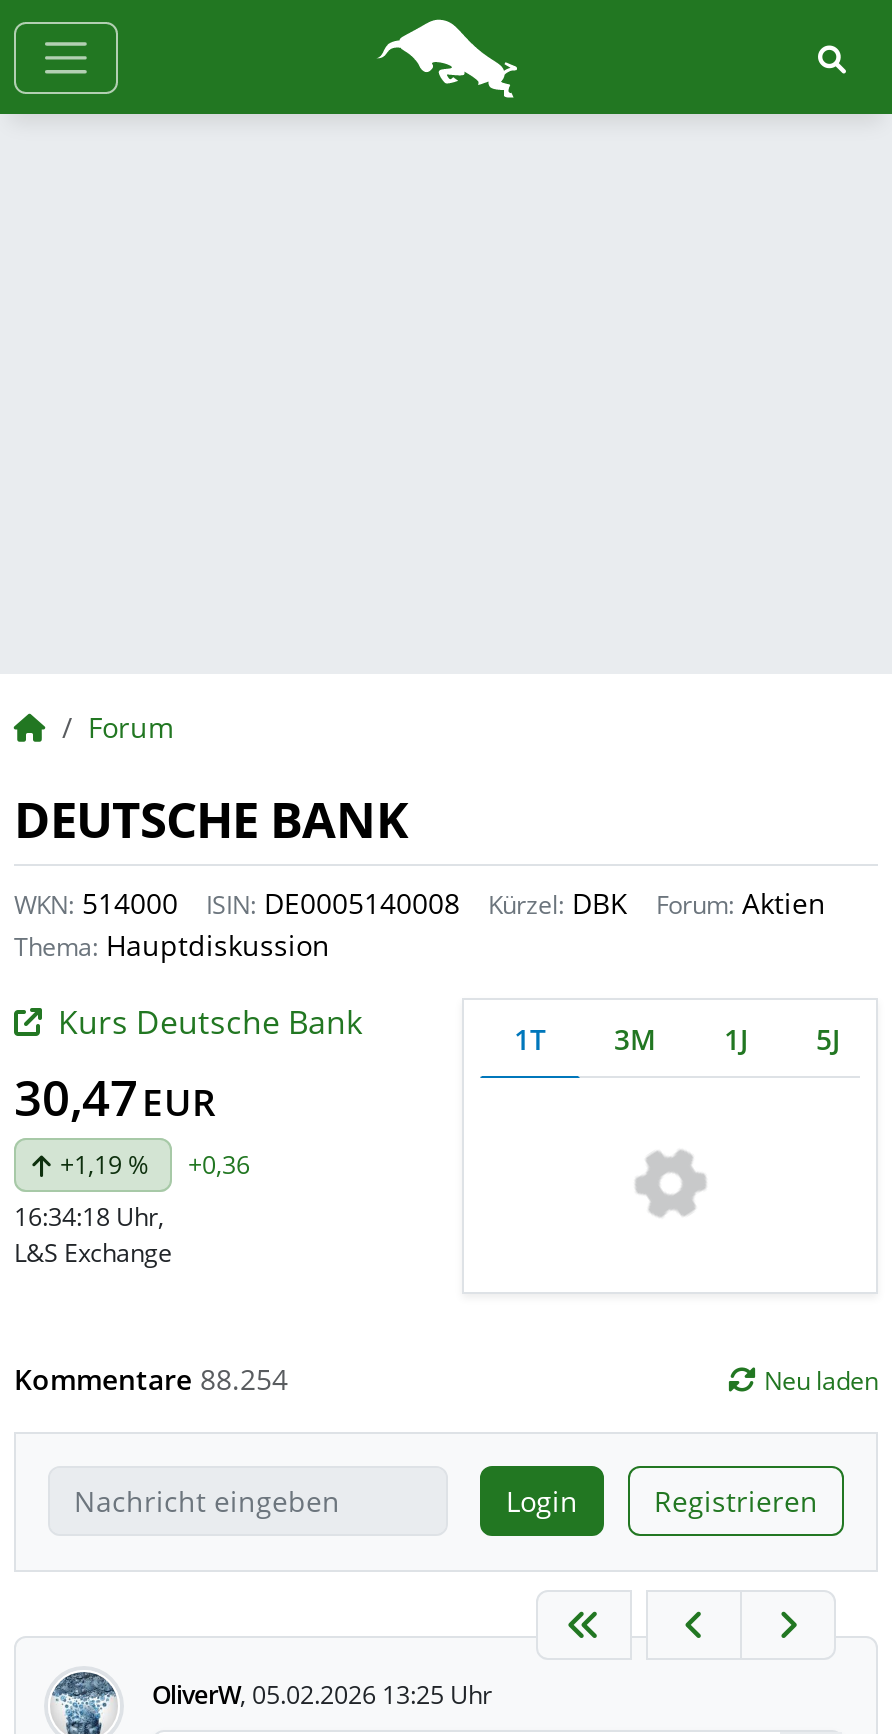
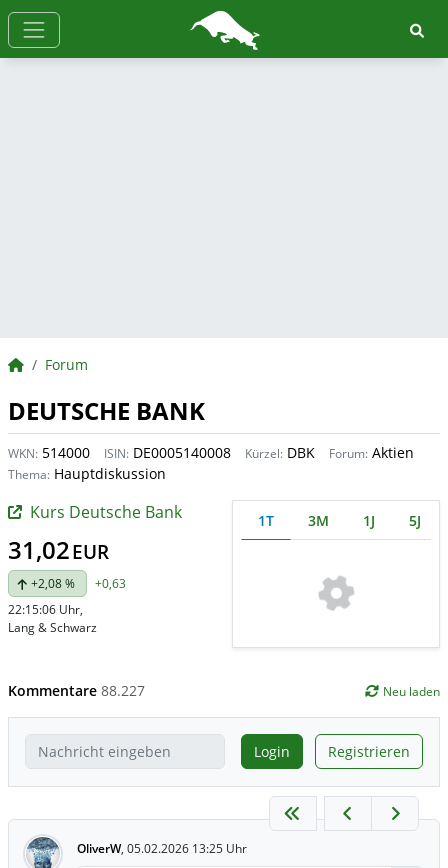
- 30,47 EUR
- +1,19 %
- +0,36
+ 31,02 EUR
+ +2,08 %
+ +0,63

- 16:34:18 Uhr,
- L&S Exchange
+ 22:15:06 Uhr,
+ Lang & Schwarz

- Kommentare 88.254
+ Kommentare 88.227
